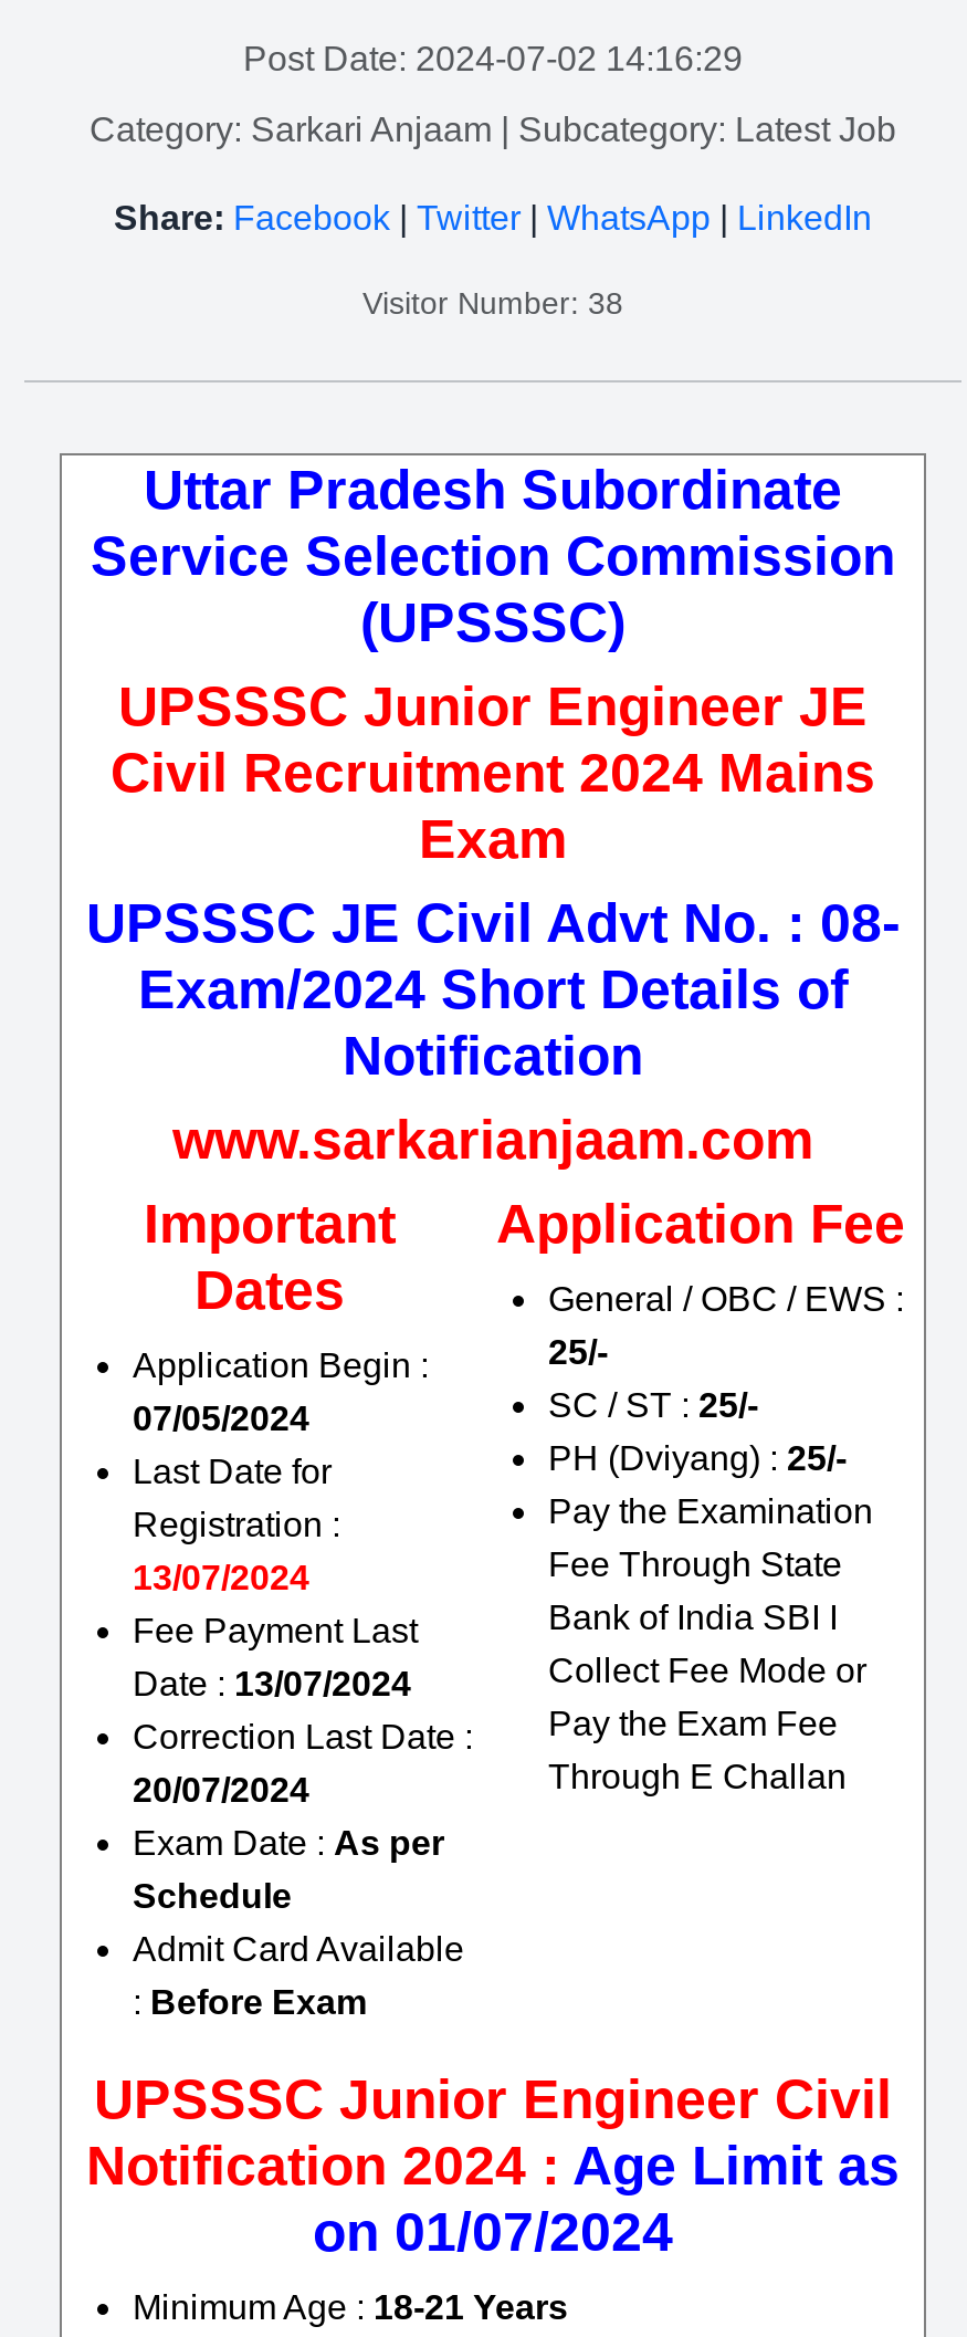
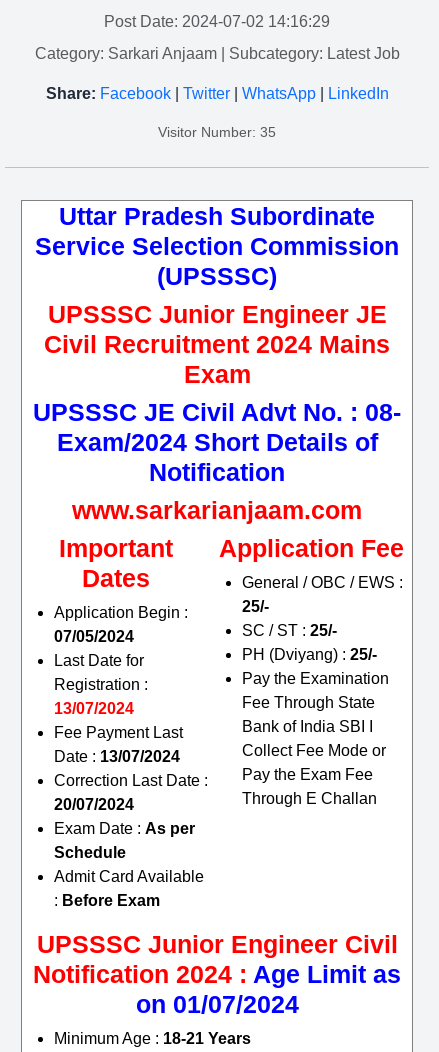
- Visitor Number: 38
+ Visitor Number: 35
